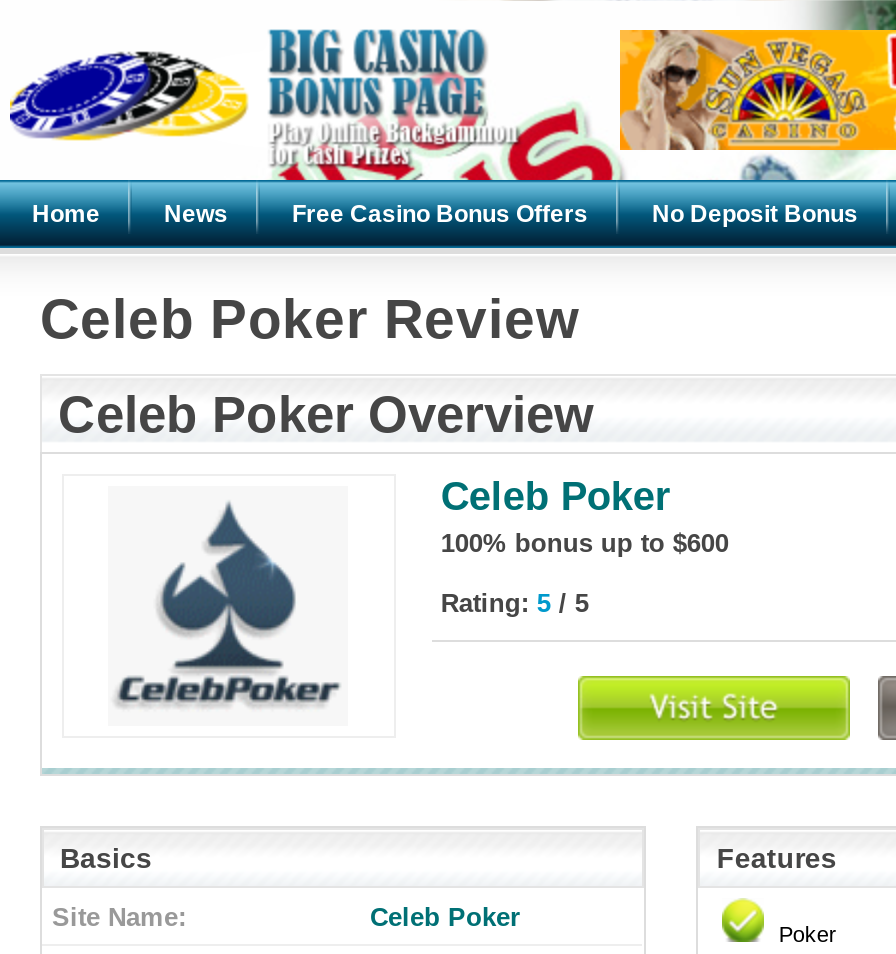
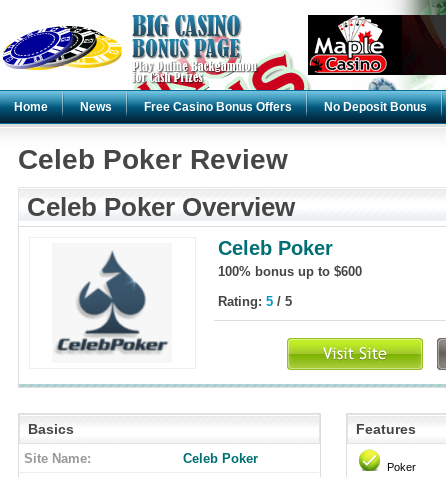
- [image]
+ [image]
